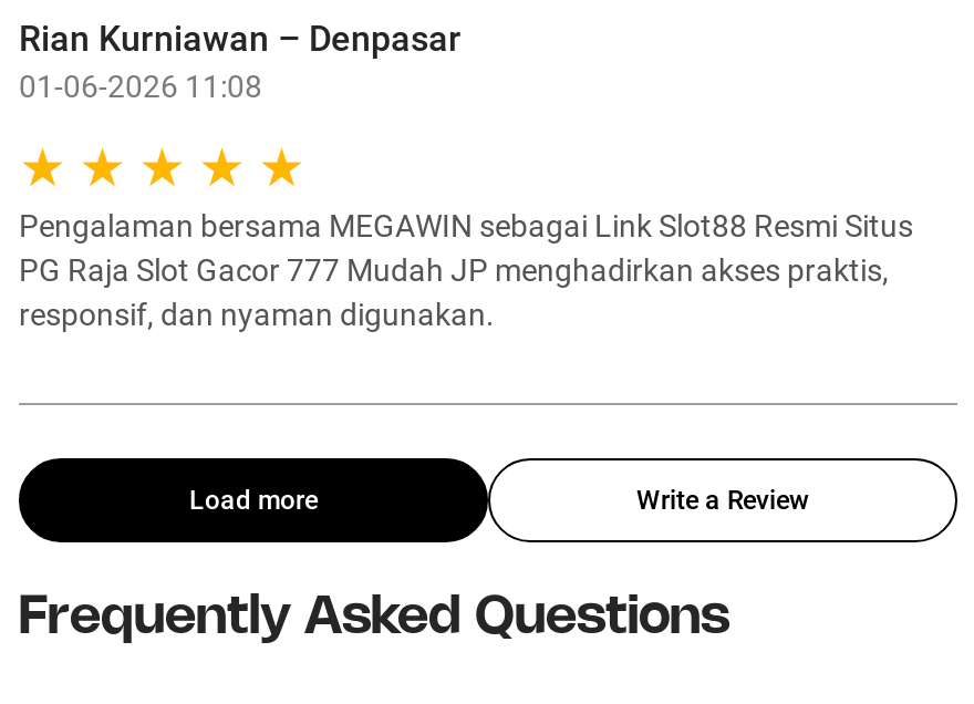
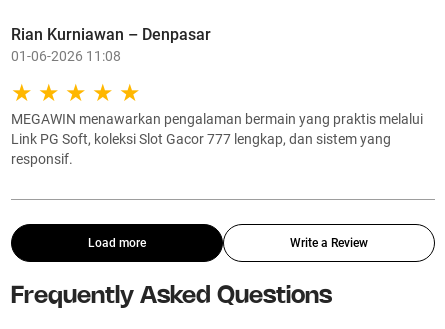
- Pengalaman bersama MEGAWIN sebagai Link Slot88 Resmi Situs
- PG Raja Slot Gacor 777 Mudah JP menghadirkan akses praktis,
- responsif, dan nyaman digunakan.
+ MEGAWIN menawarkan pengalaman bermain yang praktis melalui
+ Link PG Soft, koleksi Slot Gacor 777 lengkap, dan sistem yang
+ responsif.
